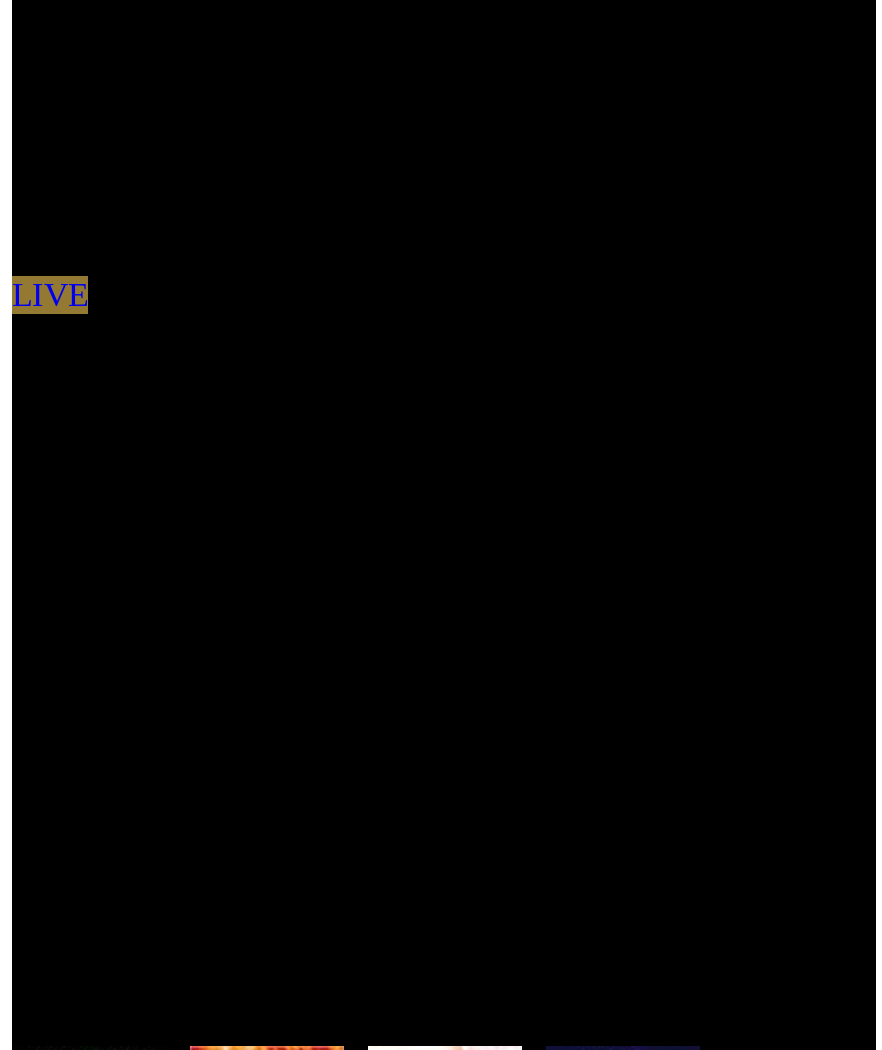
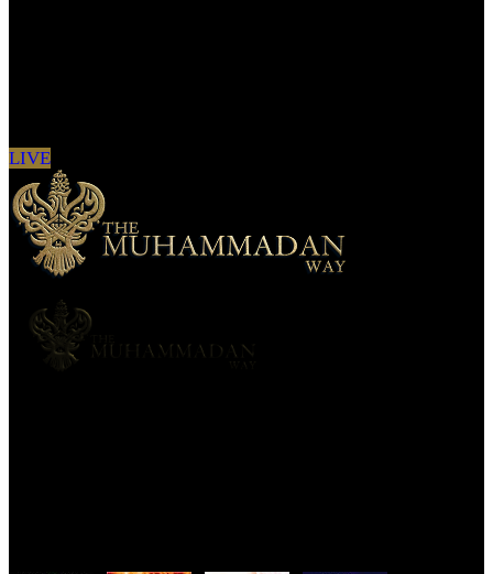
+ [image]
